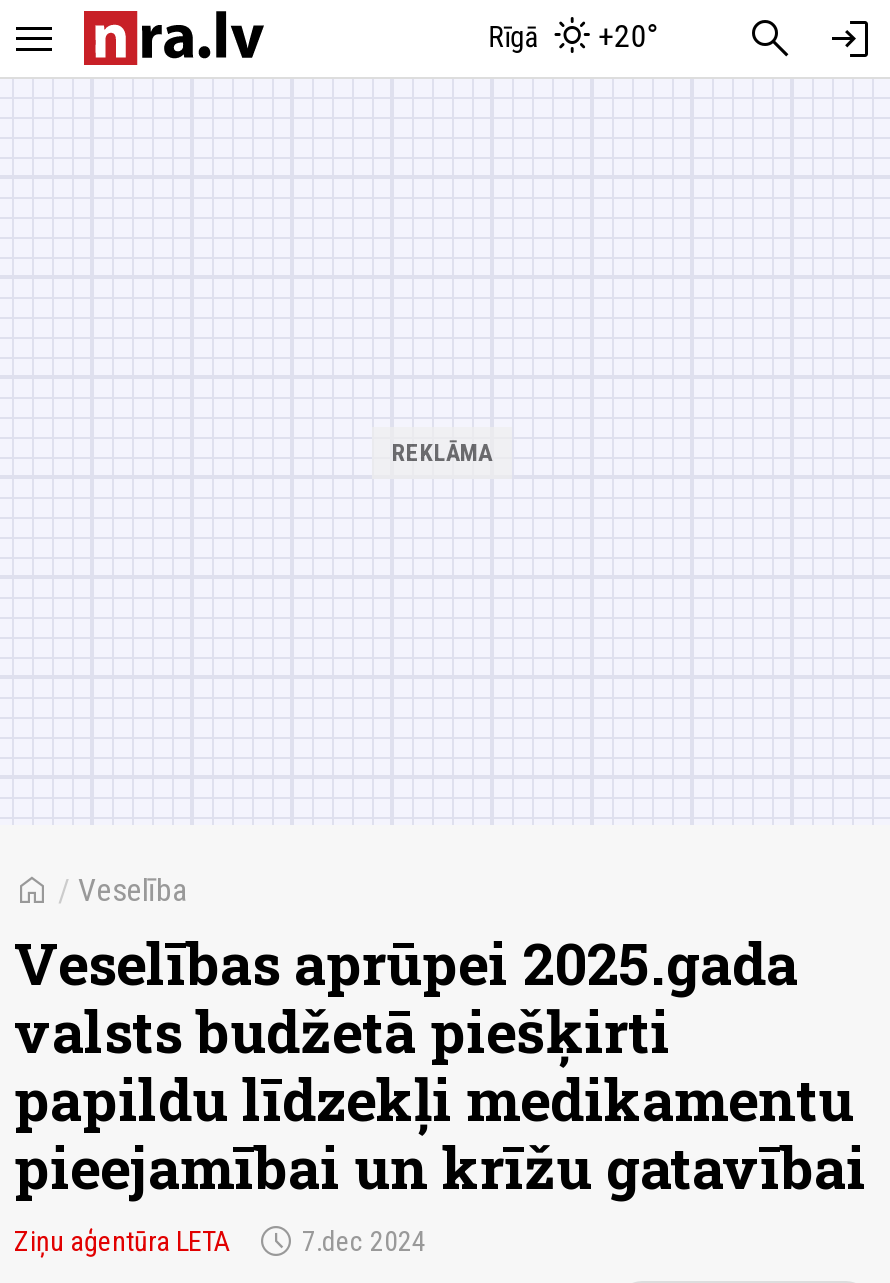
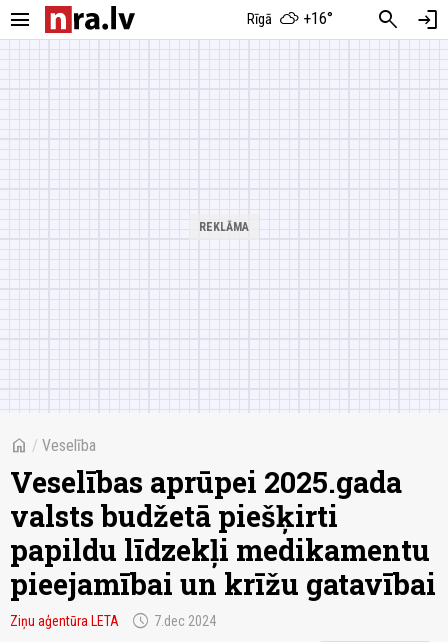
- Rīgā +20°
+ Rīgā +16°
